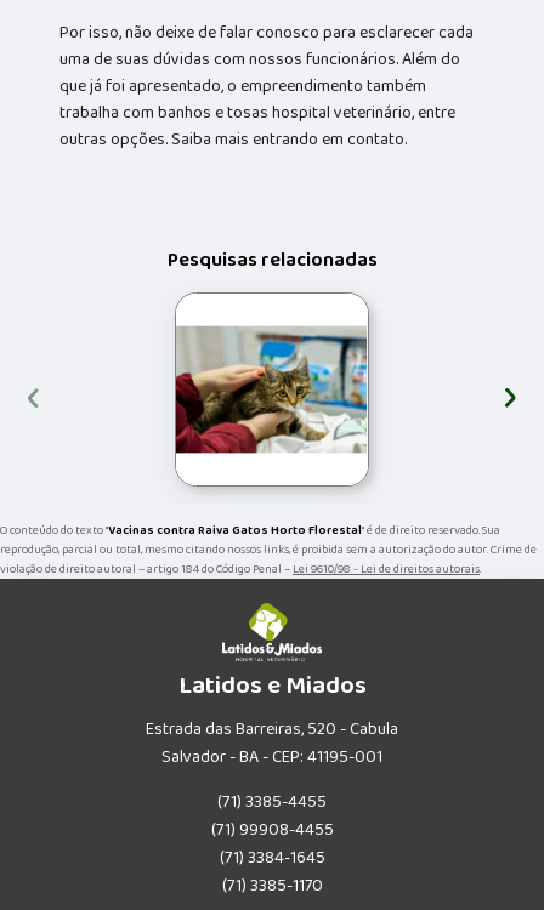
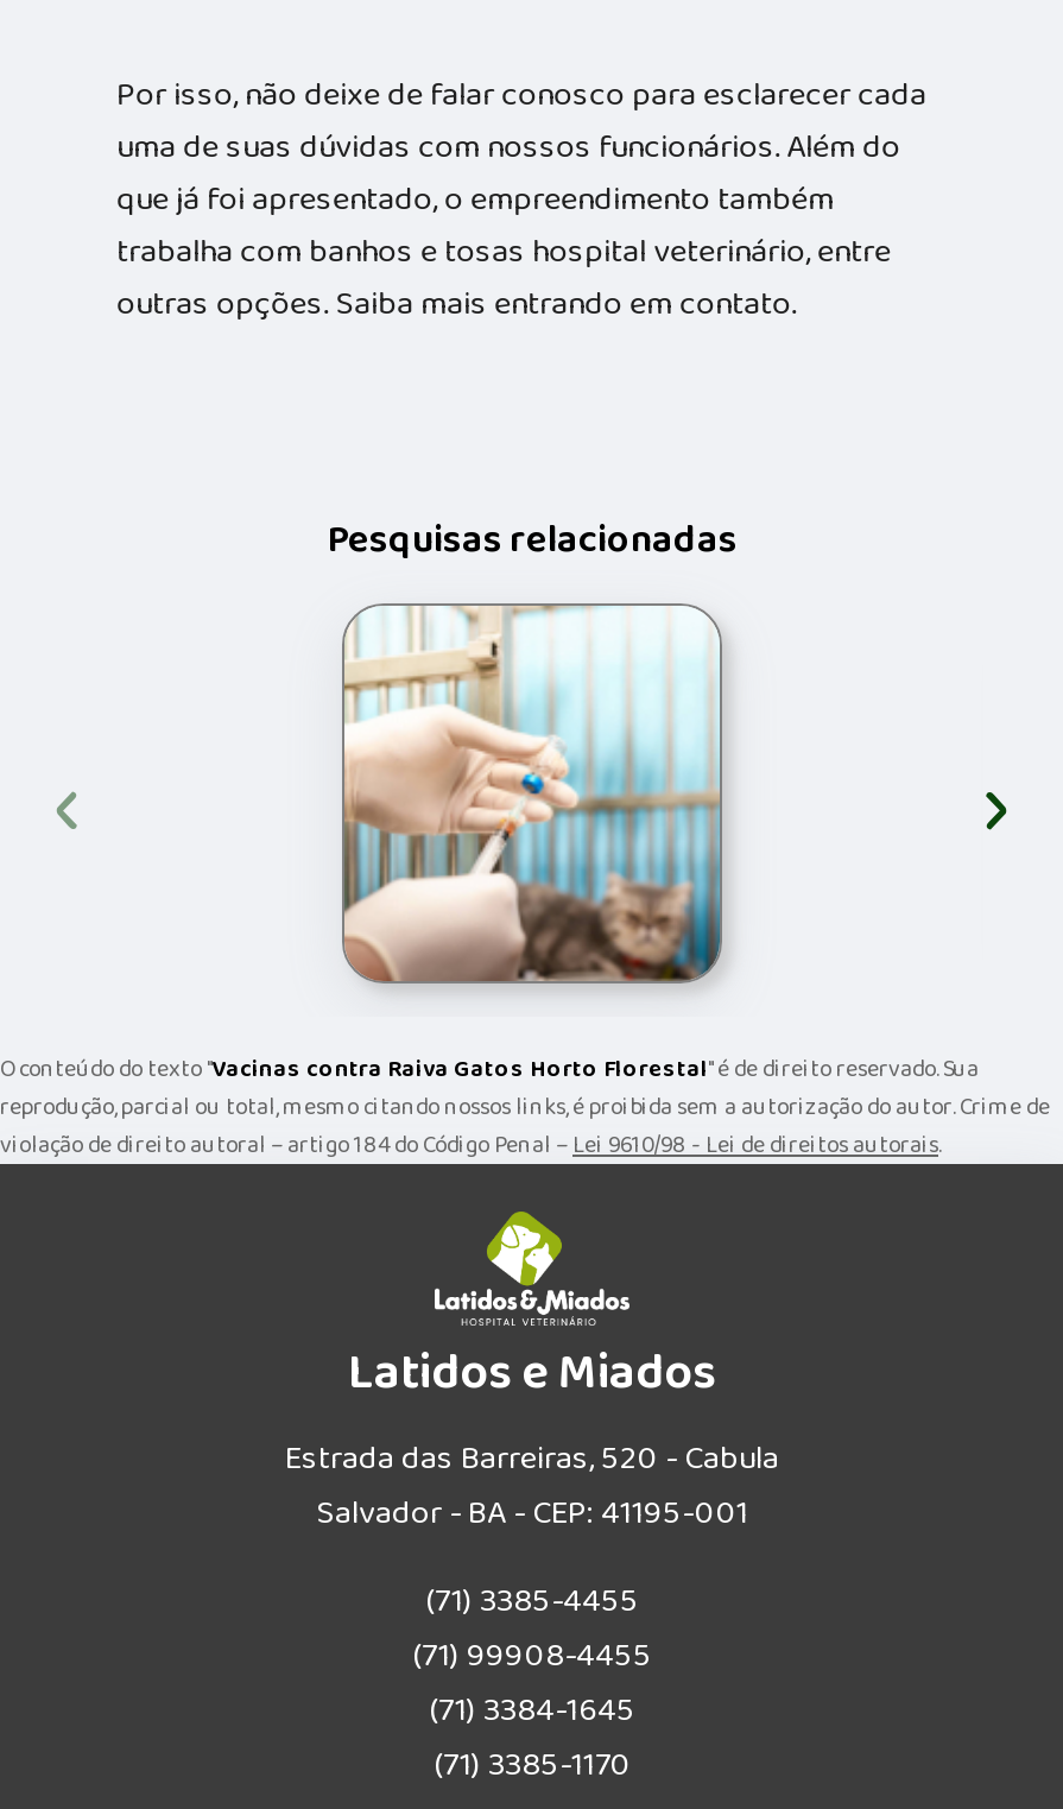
- [image]
+ [image]
